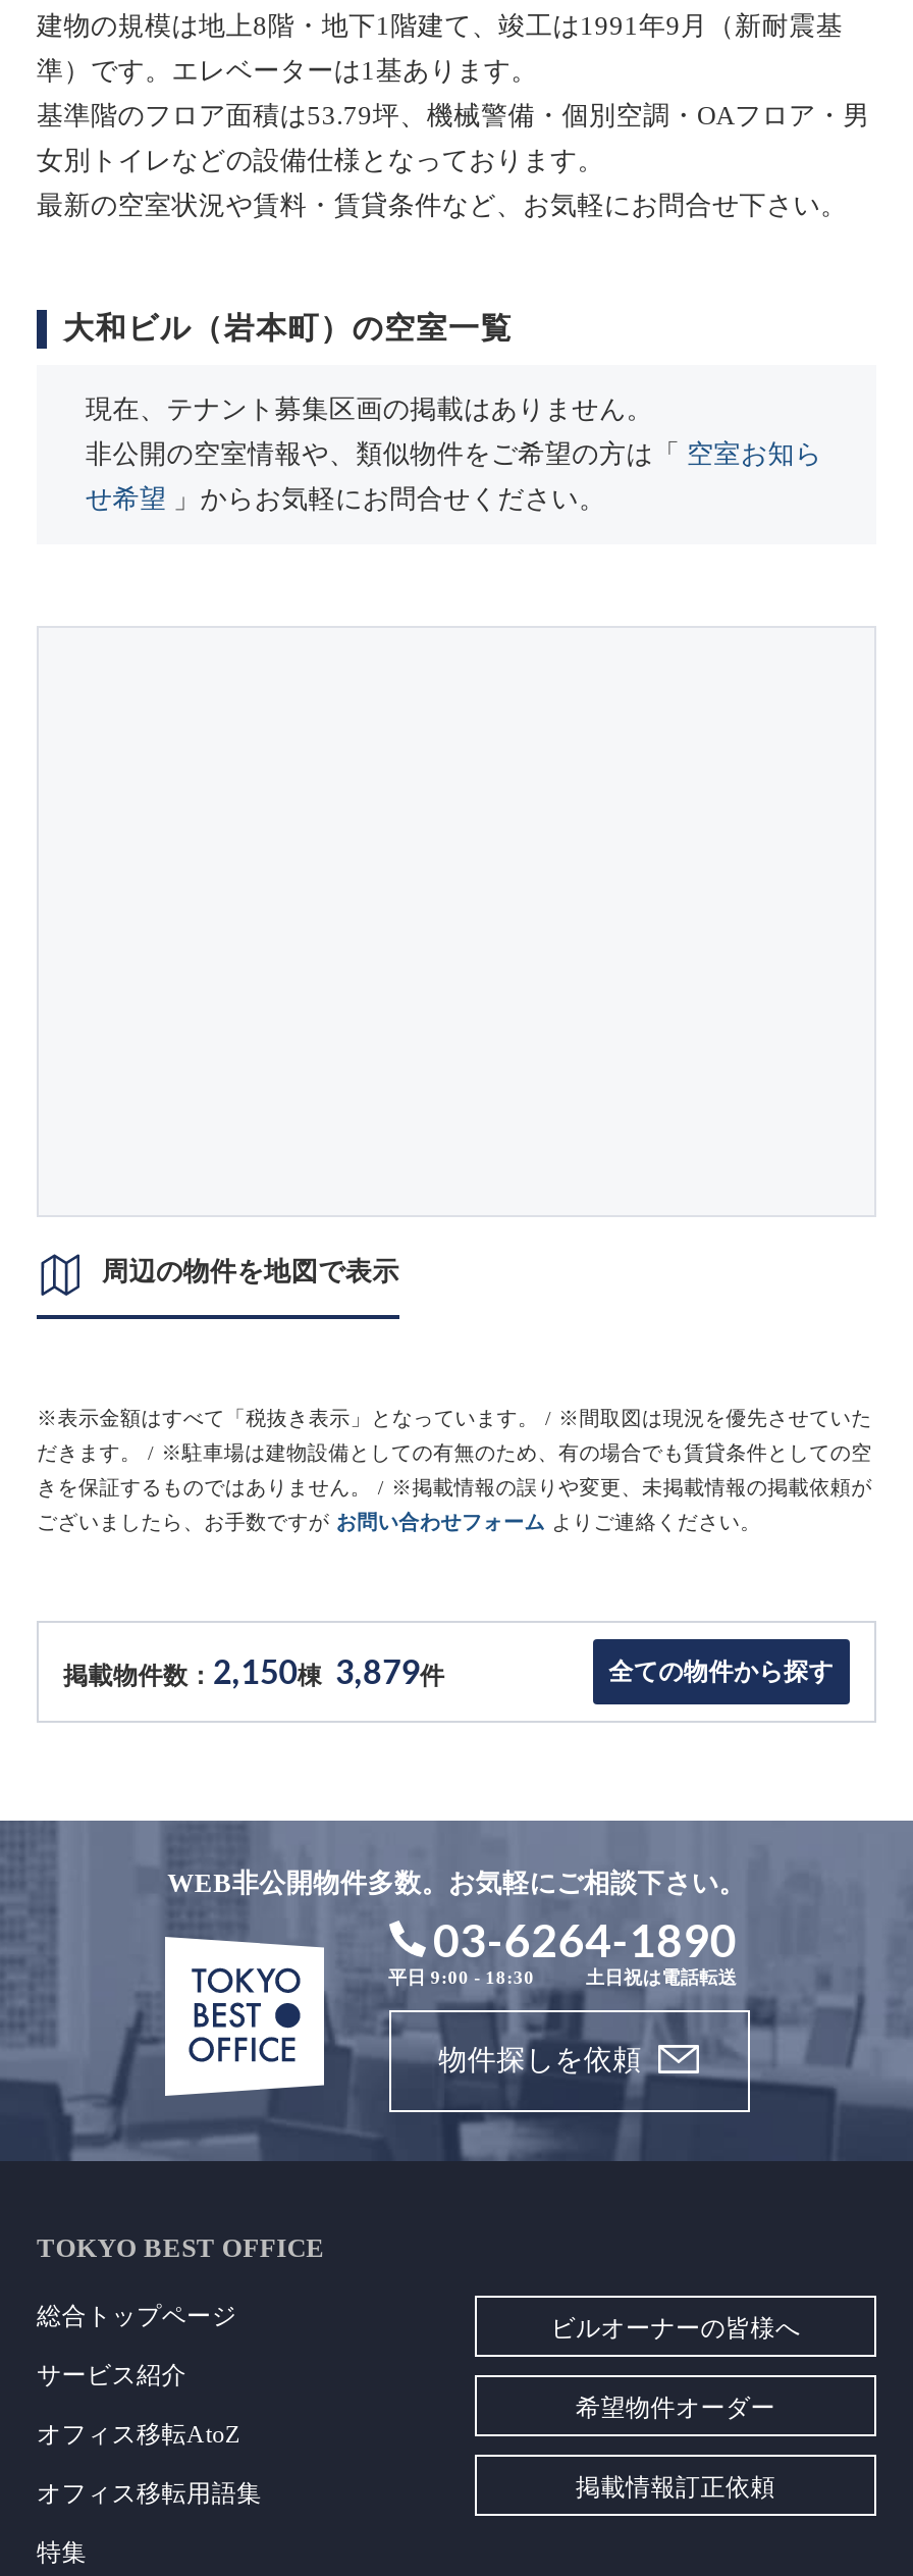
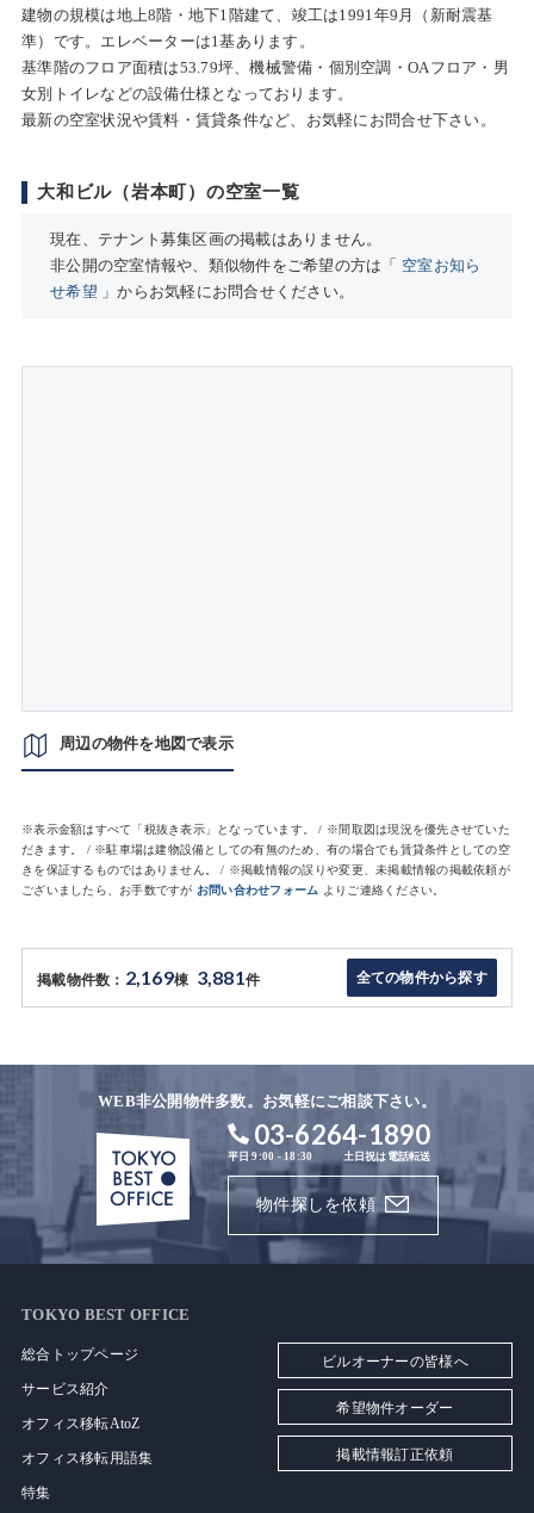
- 掲載物件数：2,150棟3,879件
+ 掲載物件数：2,169棟3,881件
